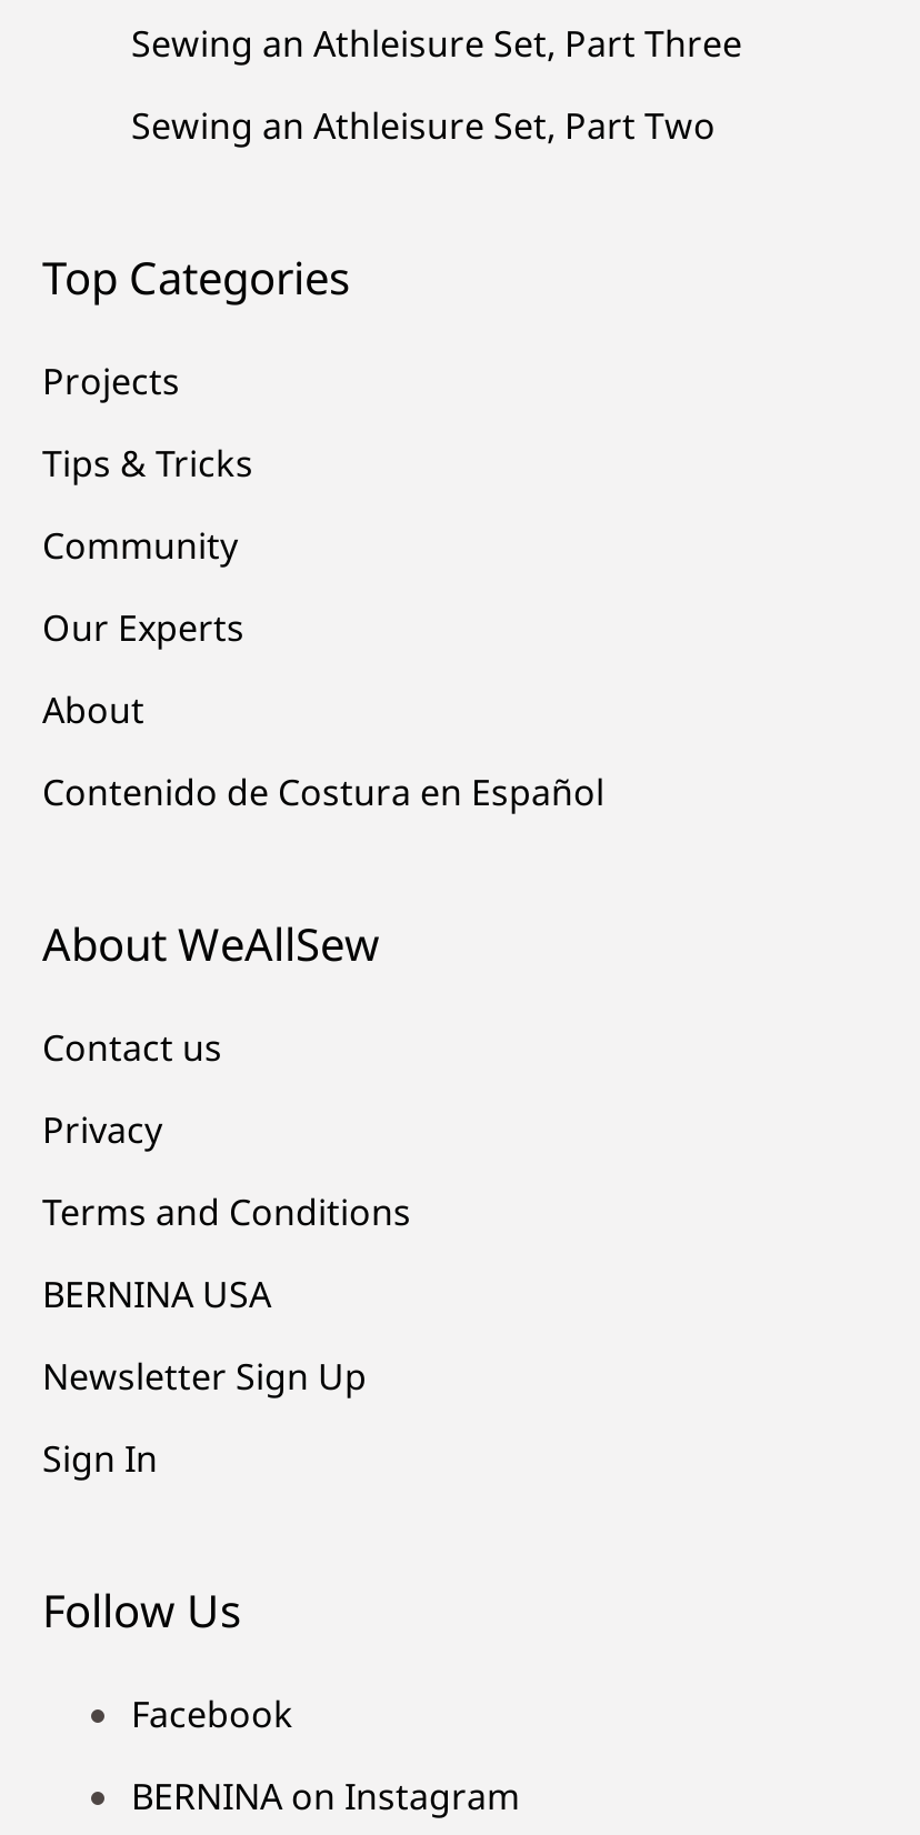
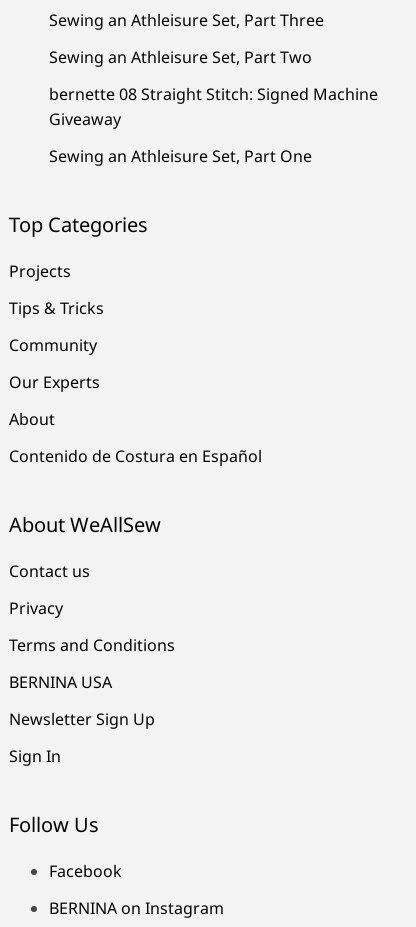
+ bernette 08 Straight Stitch: Signed Machine
+ Giveaway
+ Sewing an Athleisure Set, Part One
